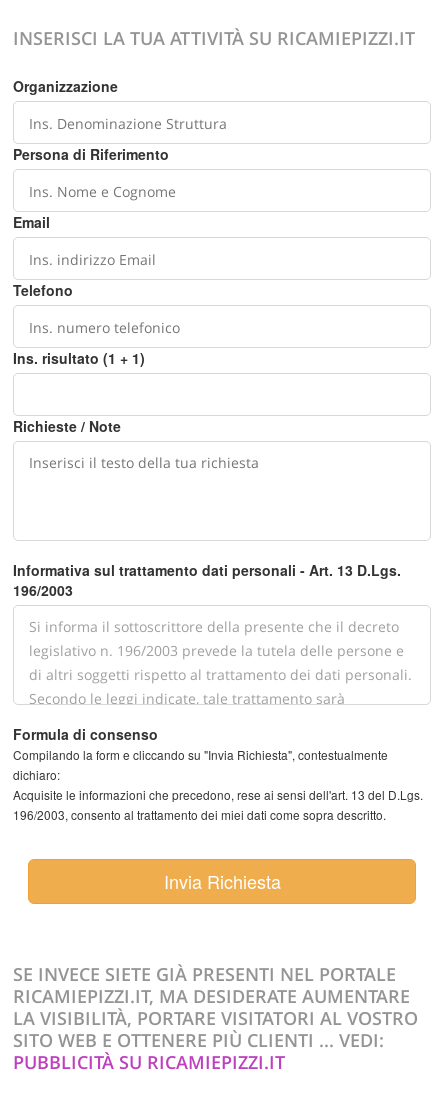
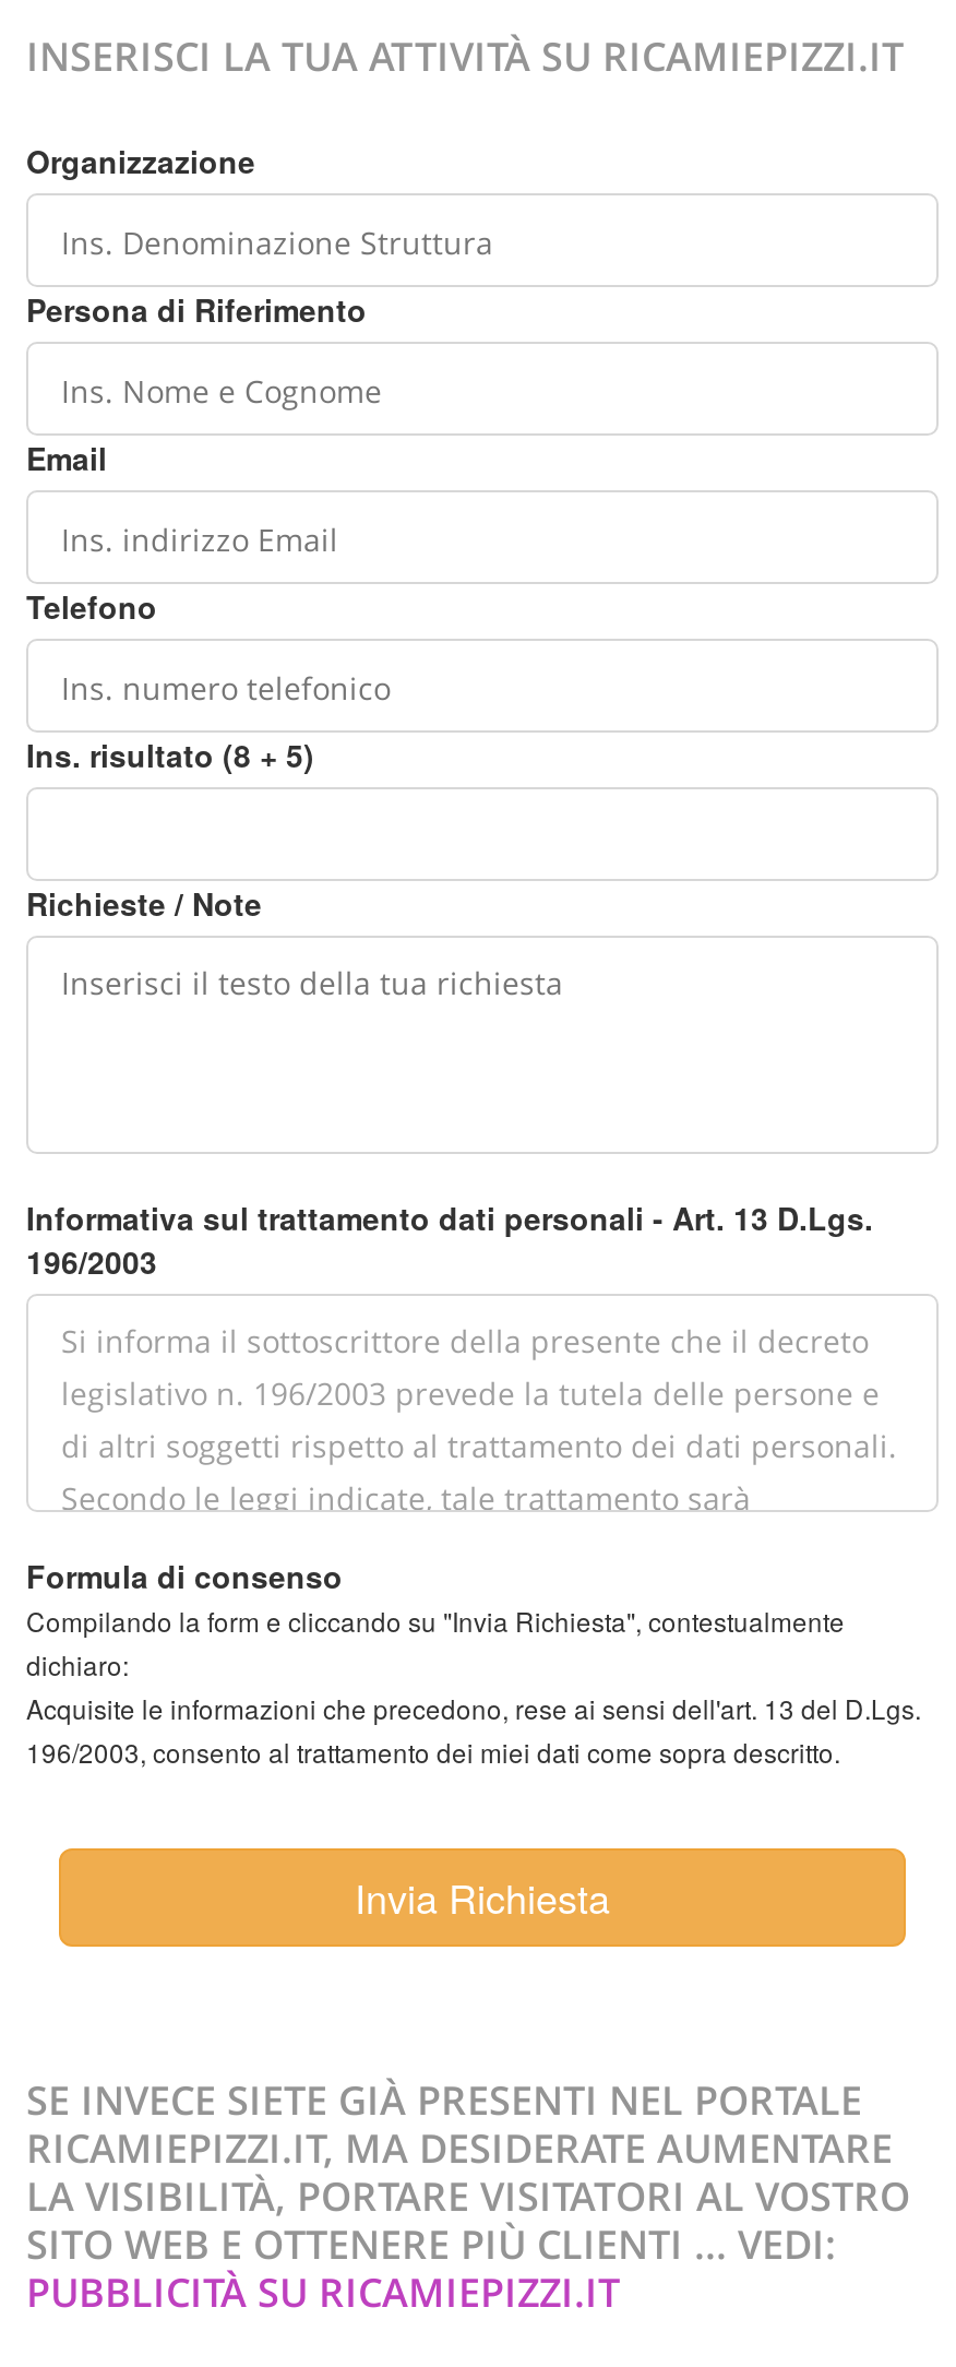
- Ins. risultato (1 + 1)
+ Ins. risultato (8 + 5)
